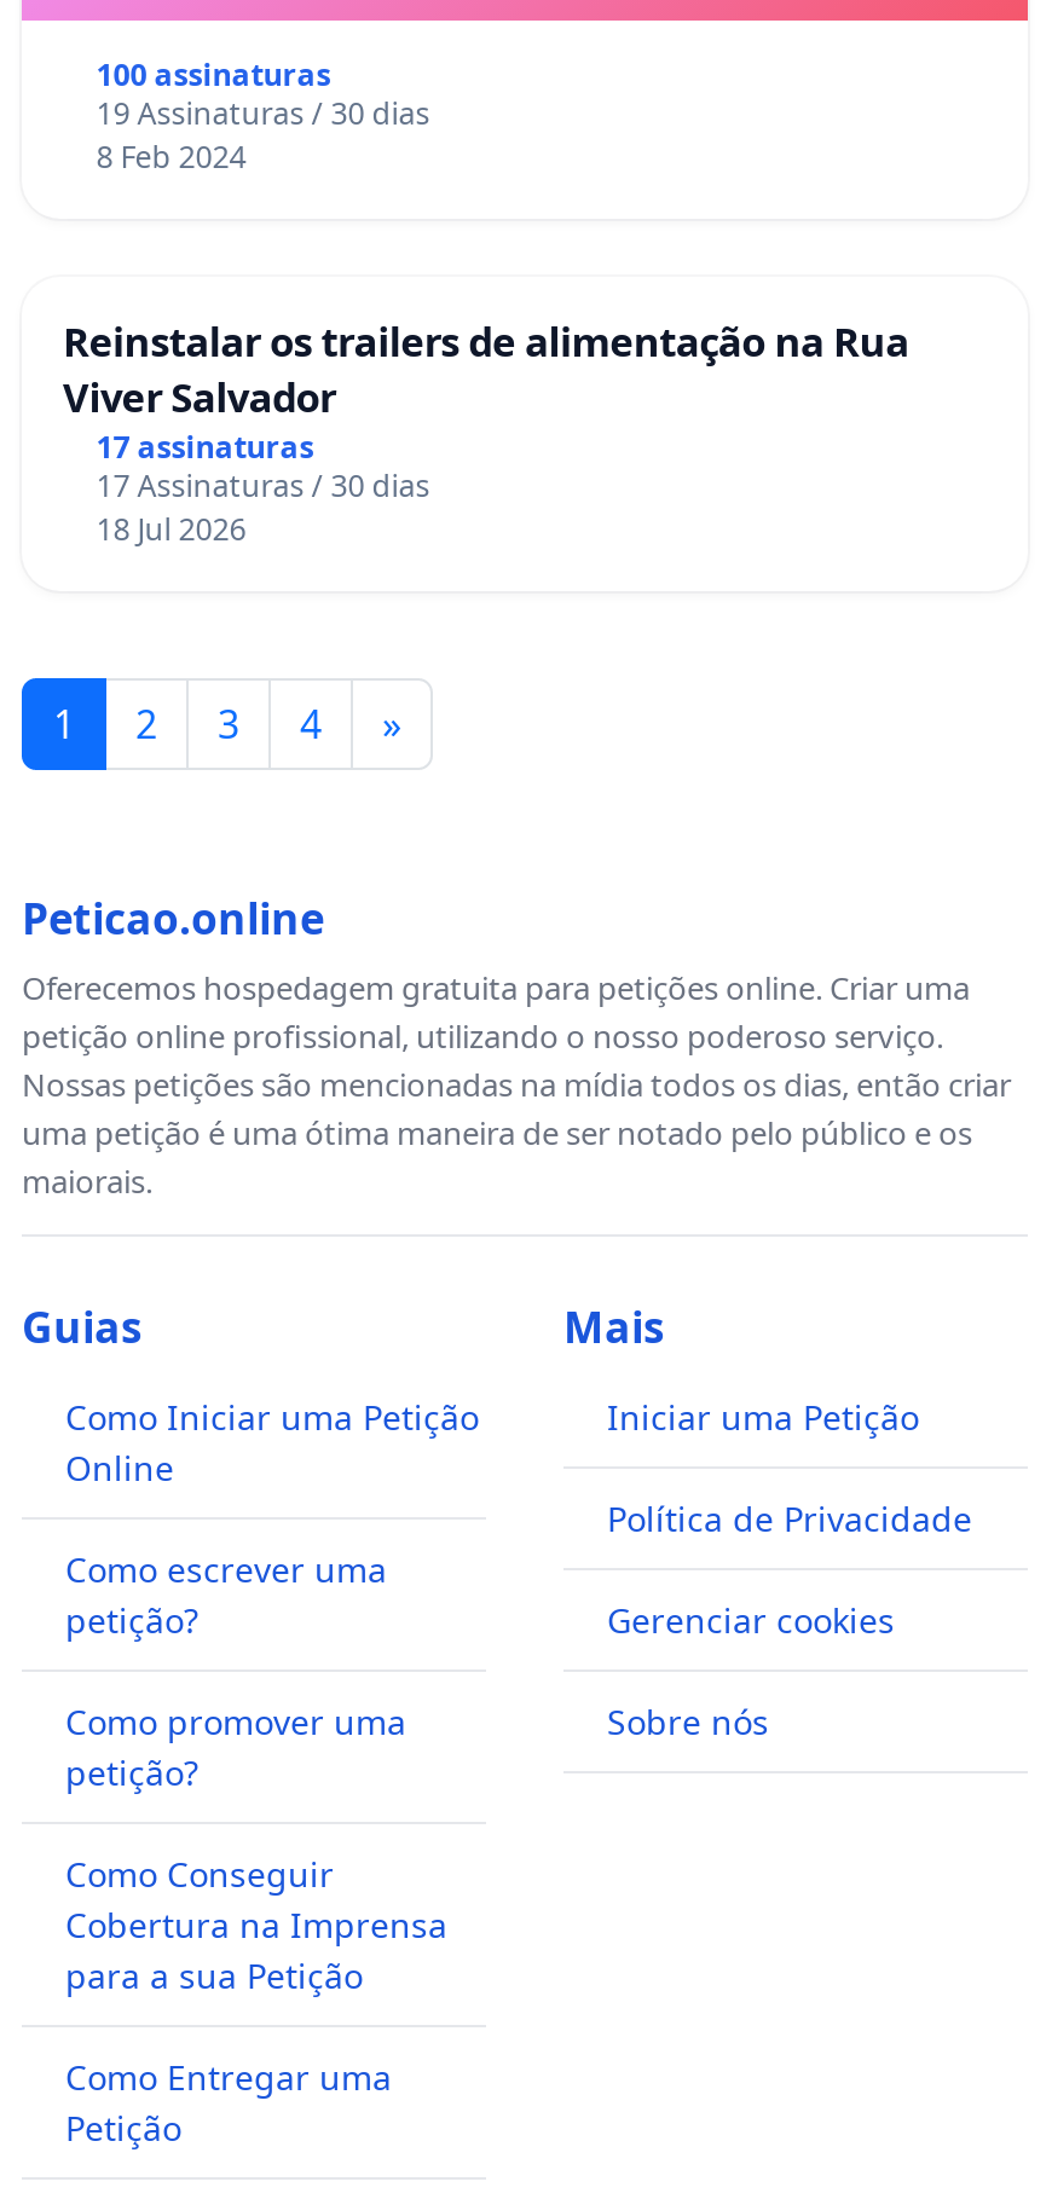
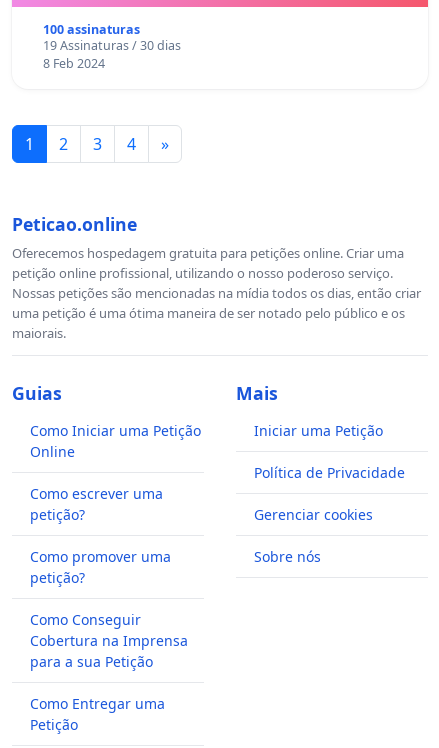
- Reinstalar os trailers de alimentação na Rua
- Viver Salvador
- 17 assinaturas
- 17 Assinaturas / 30 dias
- 18 Jul 2026
